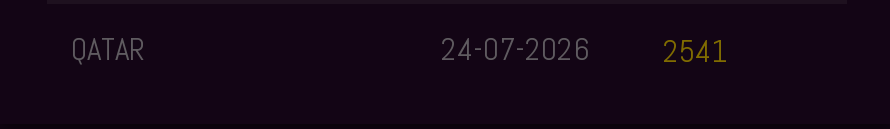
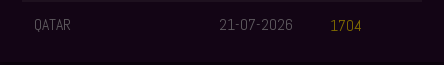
- 24-07-2026
+ 21-07-2026

- 2541
+ 1704
